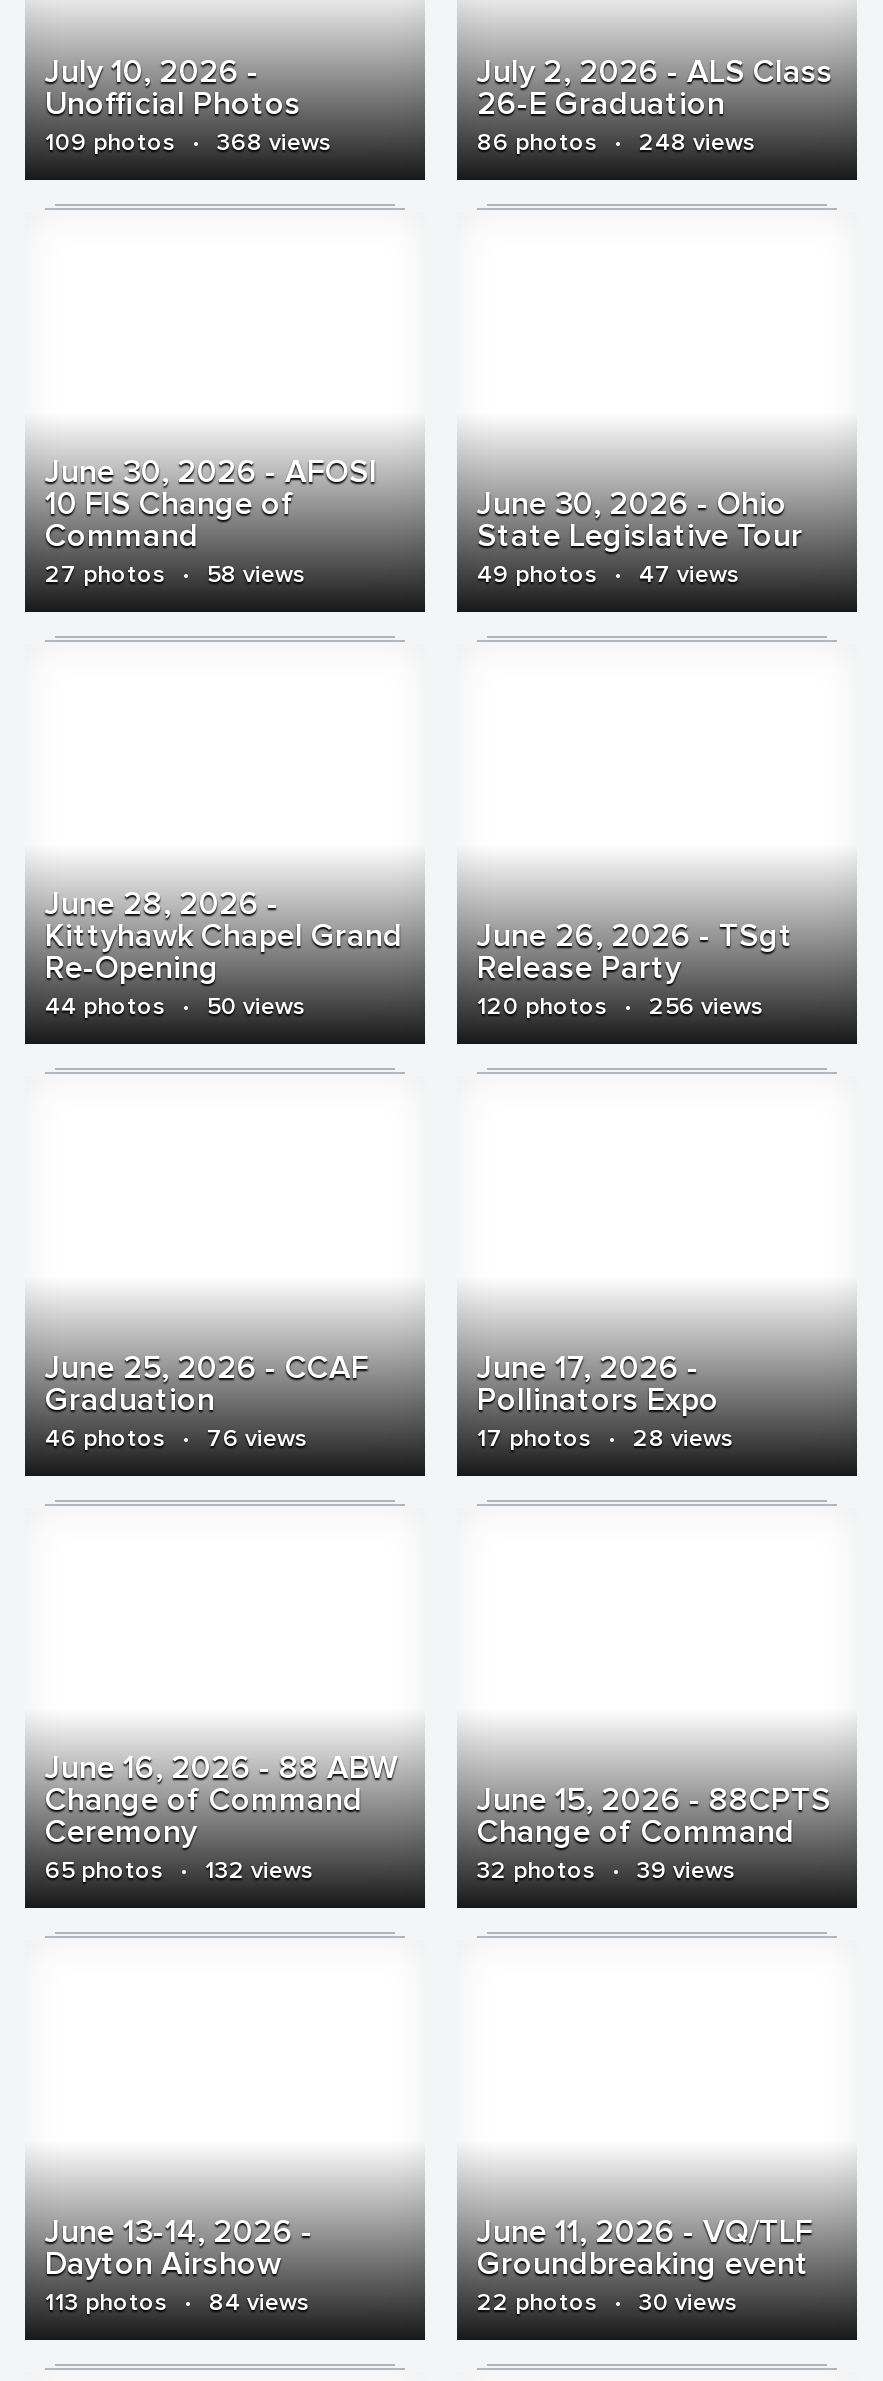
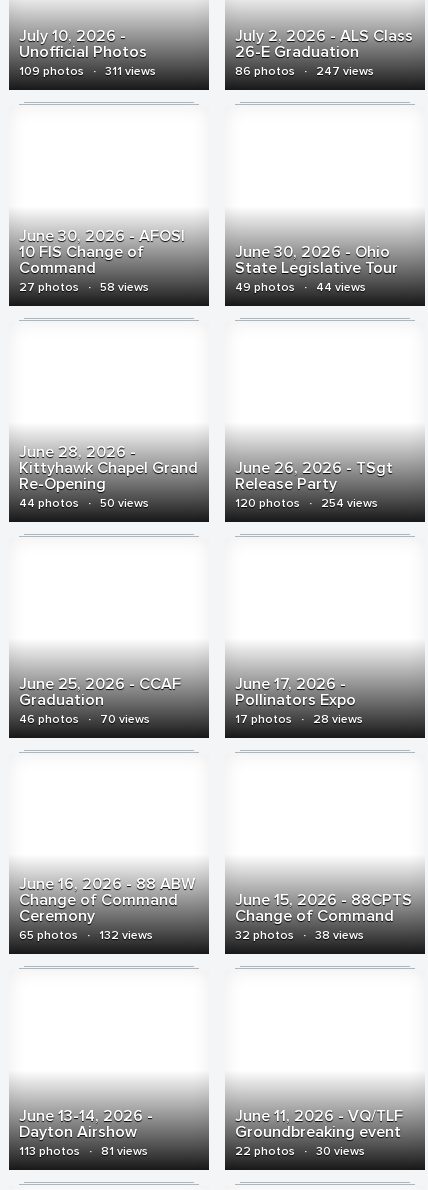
- 109 photos · 368 views
+ 109 photos · 311 views

- 86 photos · 248 views
+ 86 photos · 247 views

- 49 photos · 47 views
+ 49 photos · 44 views

- 120 photos · 256 views
+ 120 photos · 254 views

- 46 photos · 76 views
+ 46 photos · 70 views

- 32 photos · 39 views
+ 32 photos · 38 views

- 113 photos · 84 views
+ 113 photos · 81 views
